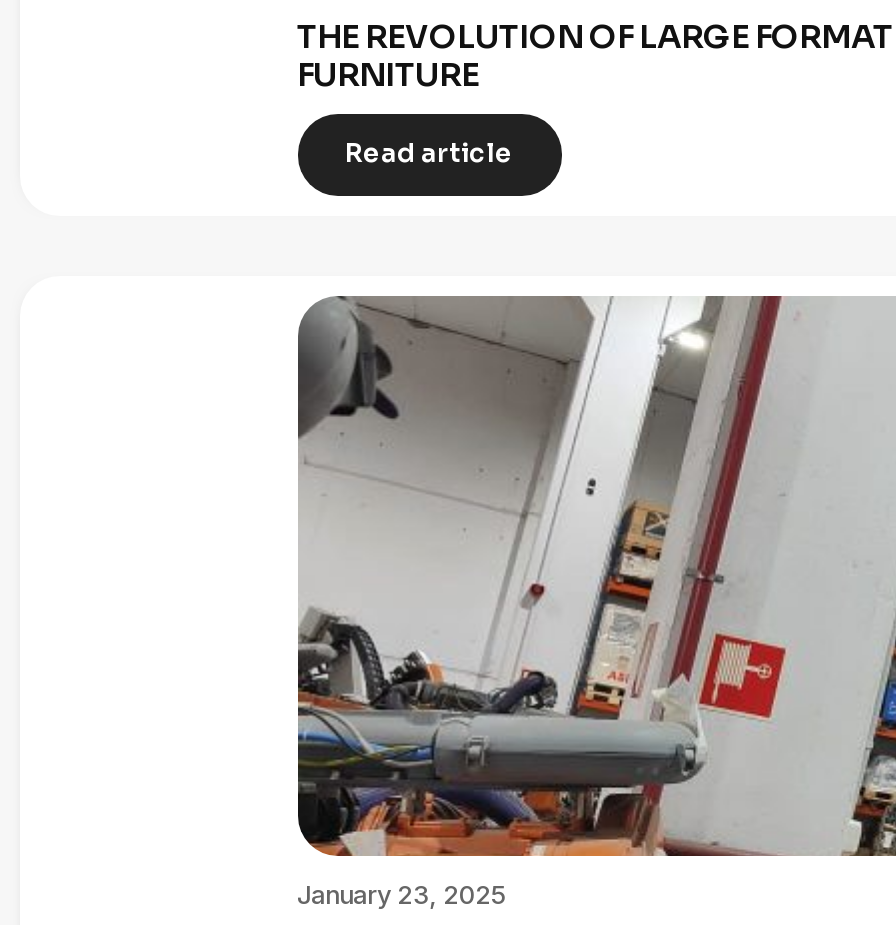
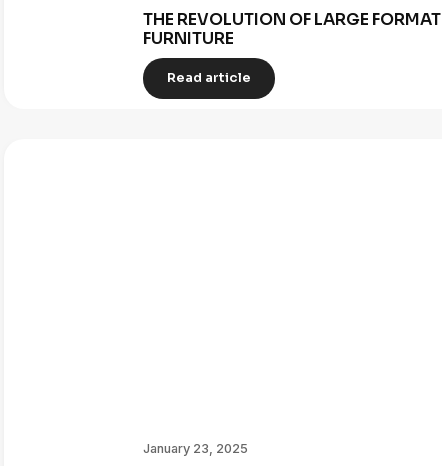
- [image]
